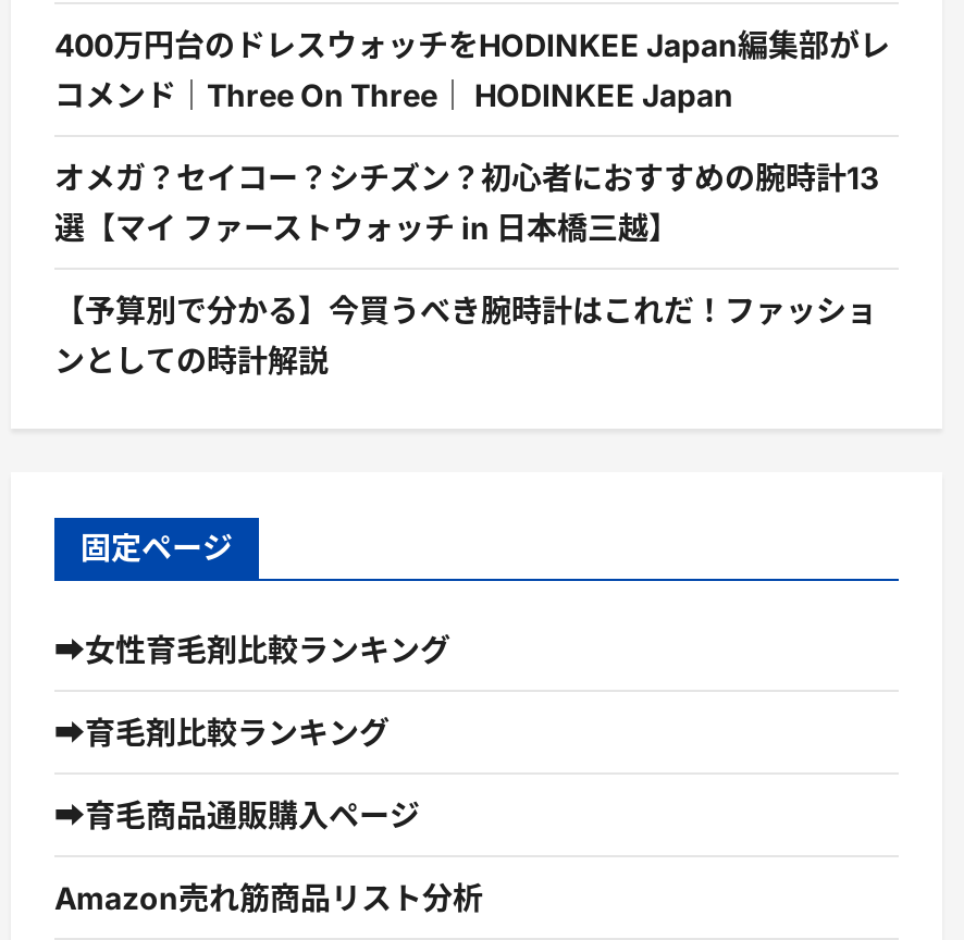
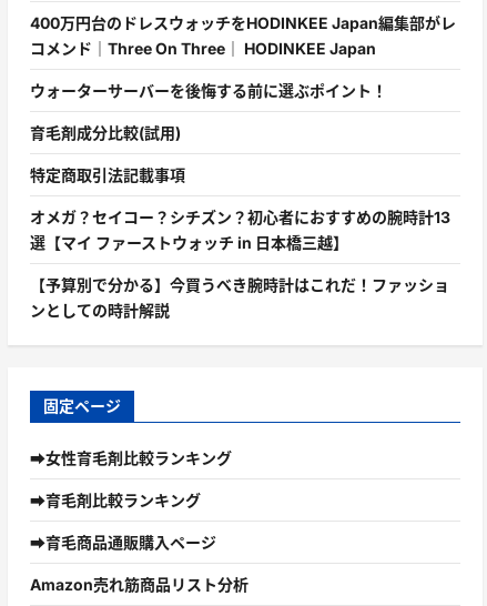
+ ウォーターサーバーを後悔する前に選ぶポイント！
+ 育毛剤成分比較(試用)
+ 特定商取引法記載事項
